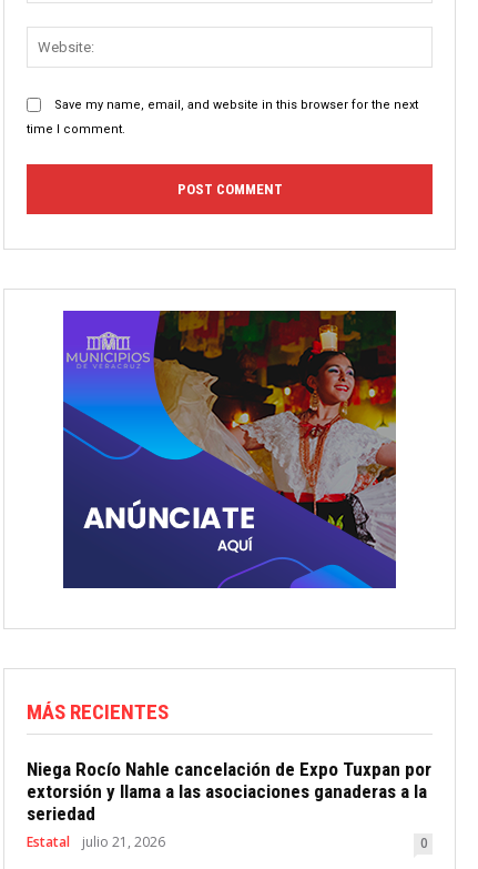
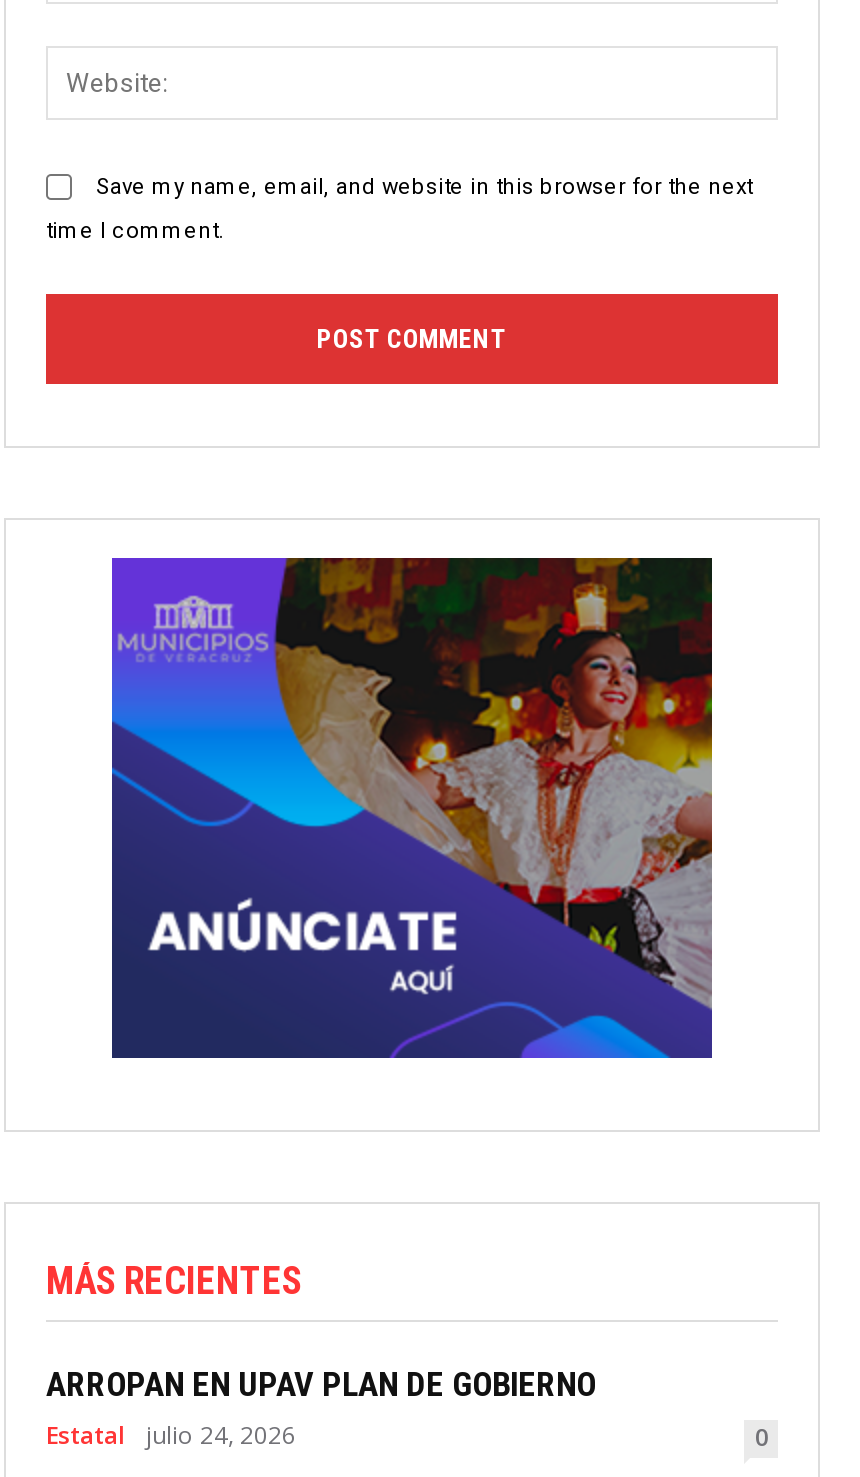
- Niega Rocío Nahle cancelación de Expo Tuxpan por
- extorsión y llama a las asociaciones ganaderas a la
- seriedad
+ ARROPAN EN UPAV PLAN DE GOBIERNO

- Estatal julio 21, 2026
+ Estatal julio 24, 2026
